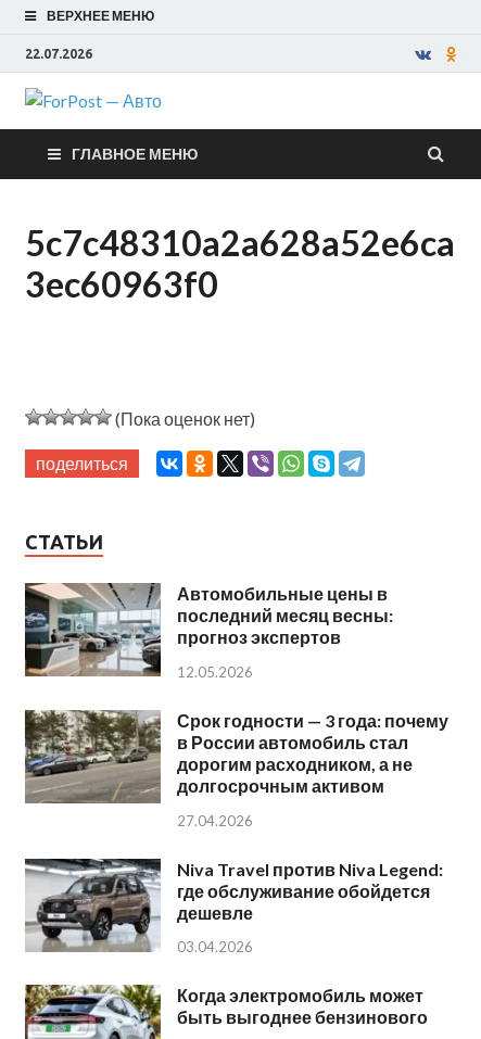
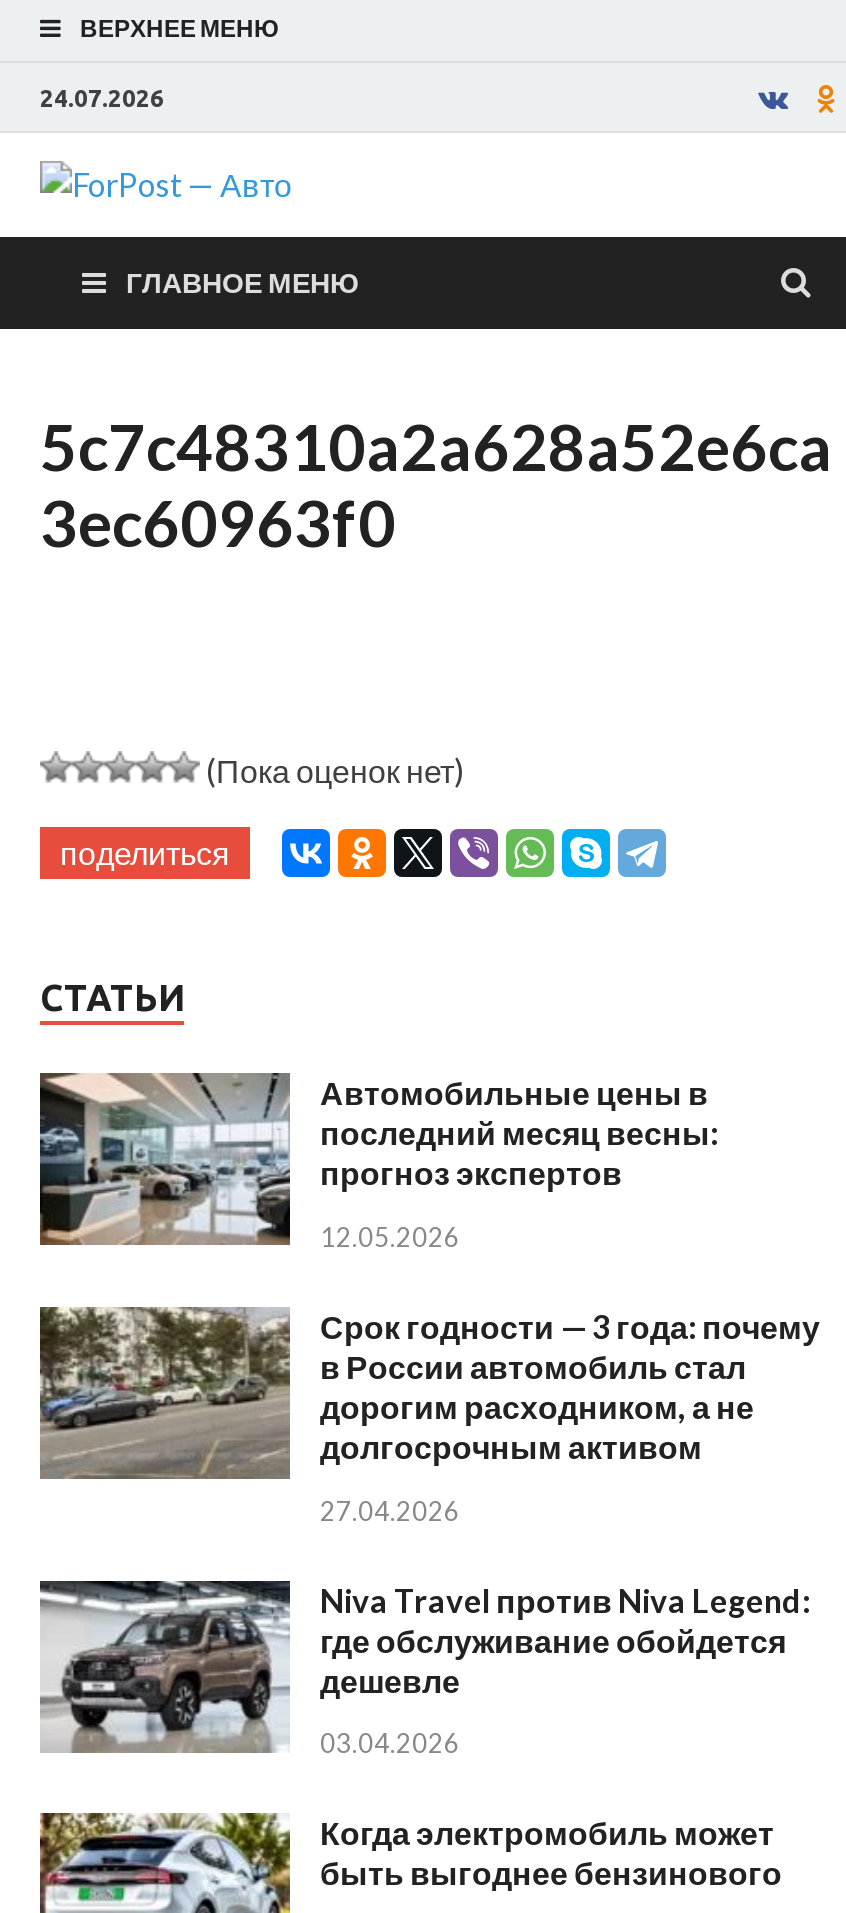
- 22.07.2026
+ 24.07.2026
